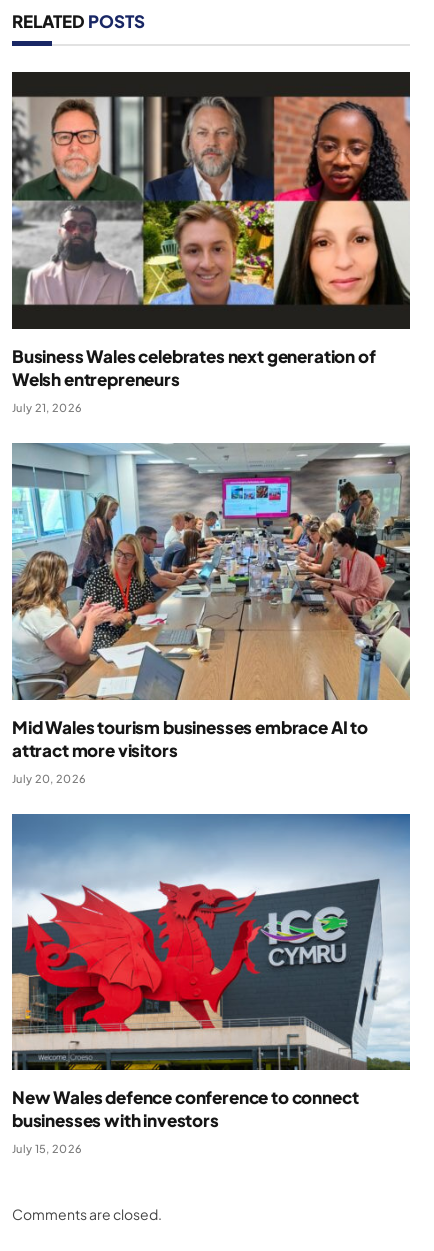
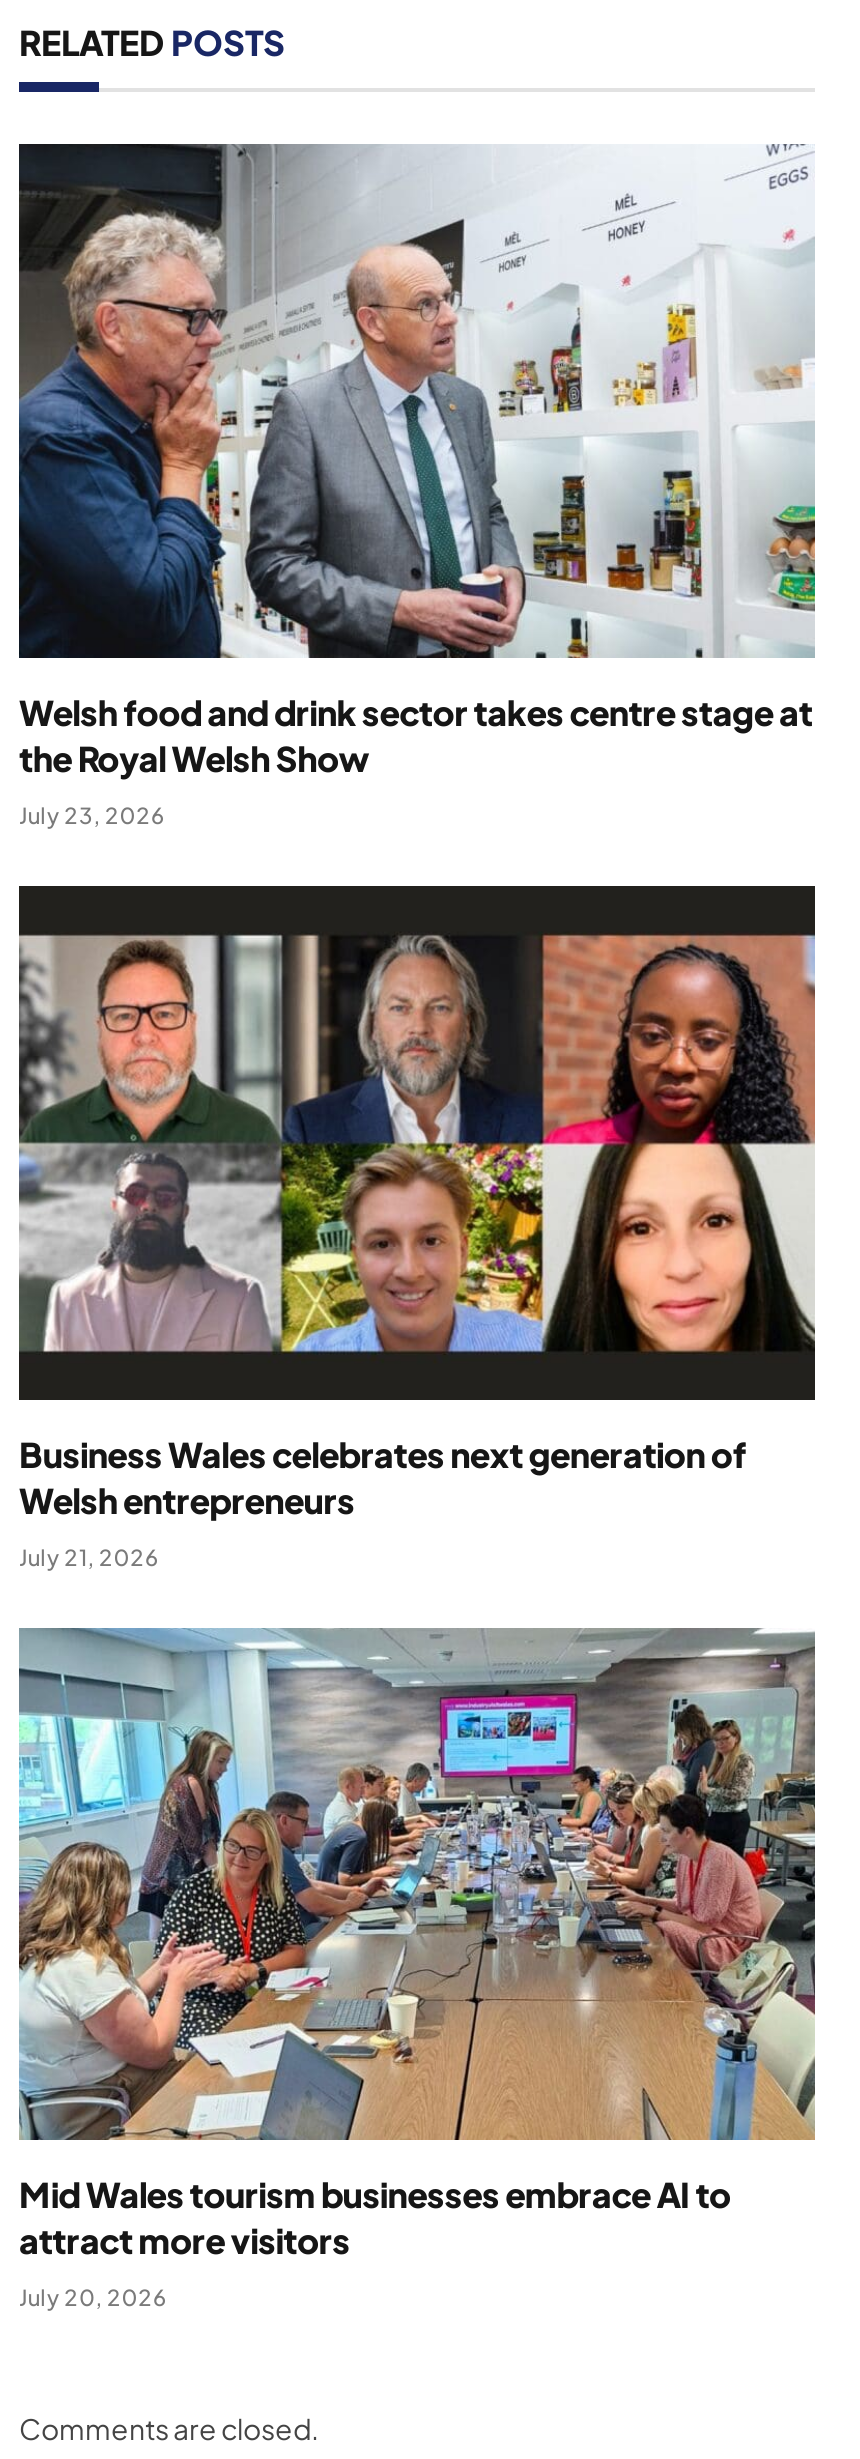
+ [image]
+ Welsh food and drink sector takes centre stage at
+ the Royal Welsh Show
+ July 23, 2026

moved down: [image] | Business Wales celebrates next generation of | Welsh entrepreneurs | July 21, 2026 | Mid Wales tourism businesses embrace AI to | attract more visitors | July 20, 2026

- [image]
- New Wales defence conference to connect
- businesses with investors
- July 15, 2026
